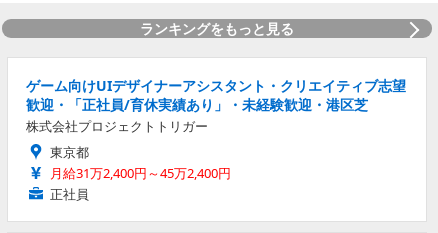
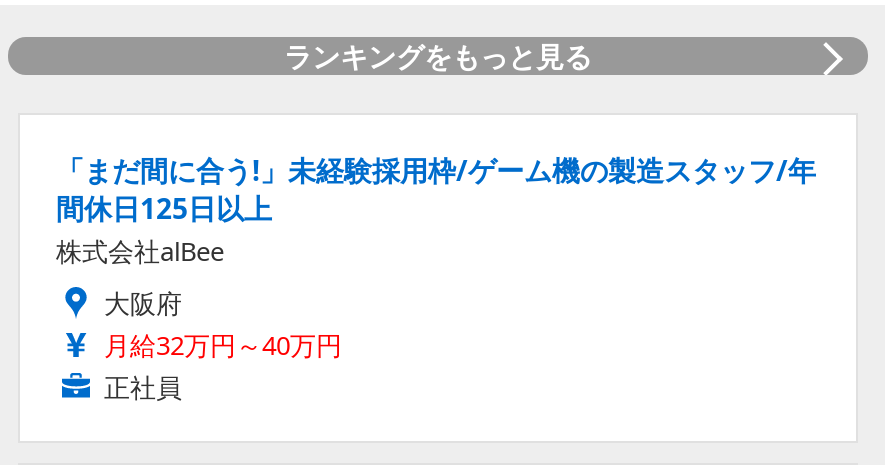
- ゲーム向けUIデザイナーアシスタント・クリエイティブ志望
- 歓迎・「正社員/育休実績あり」・未経験歓迎・港区芝
- 株式会社プロジェクトトリガー
- 東京都
- 月給31万2,400円～45万2,400円
+ 「まだ間に合う!」未経験採用枠/ゲーム機の製造スタッフ/年
+ 間休日125日以上
+ 株式会社alBee
+ 大阪府
+ 月給32万円～40万円
